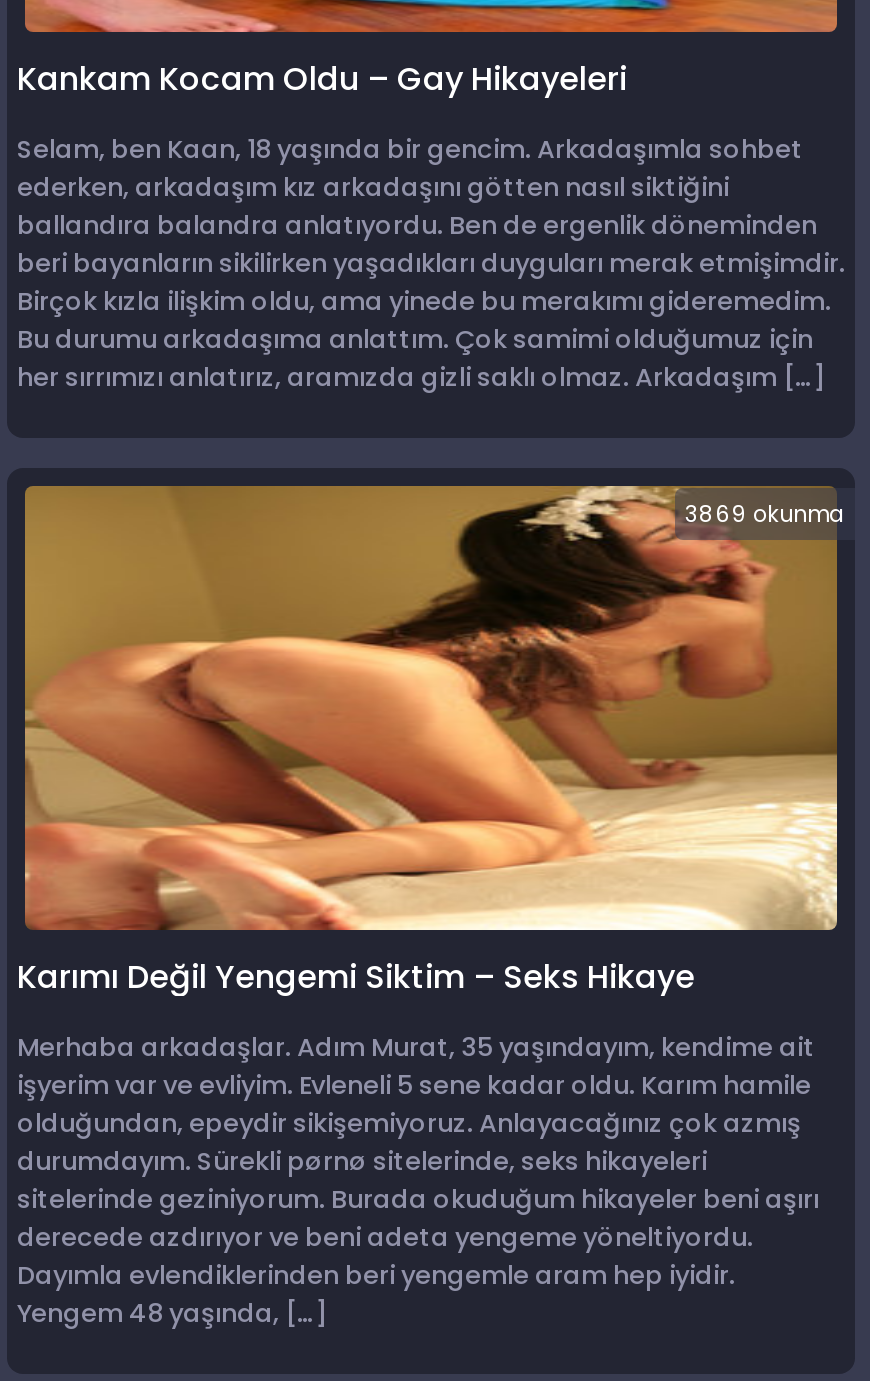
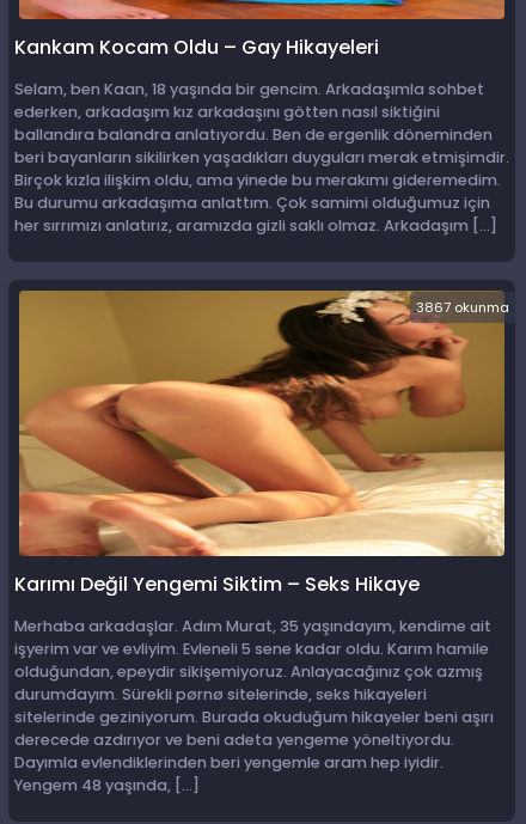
- 3869 okunma
+ 3867 okunma
